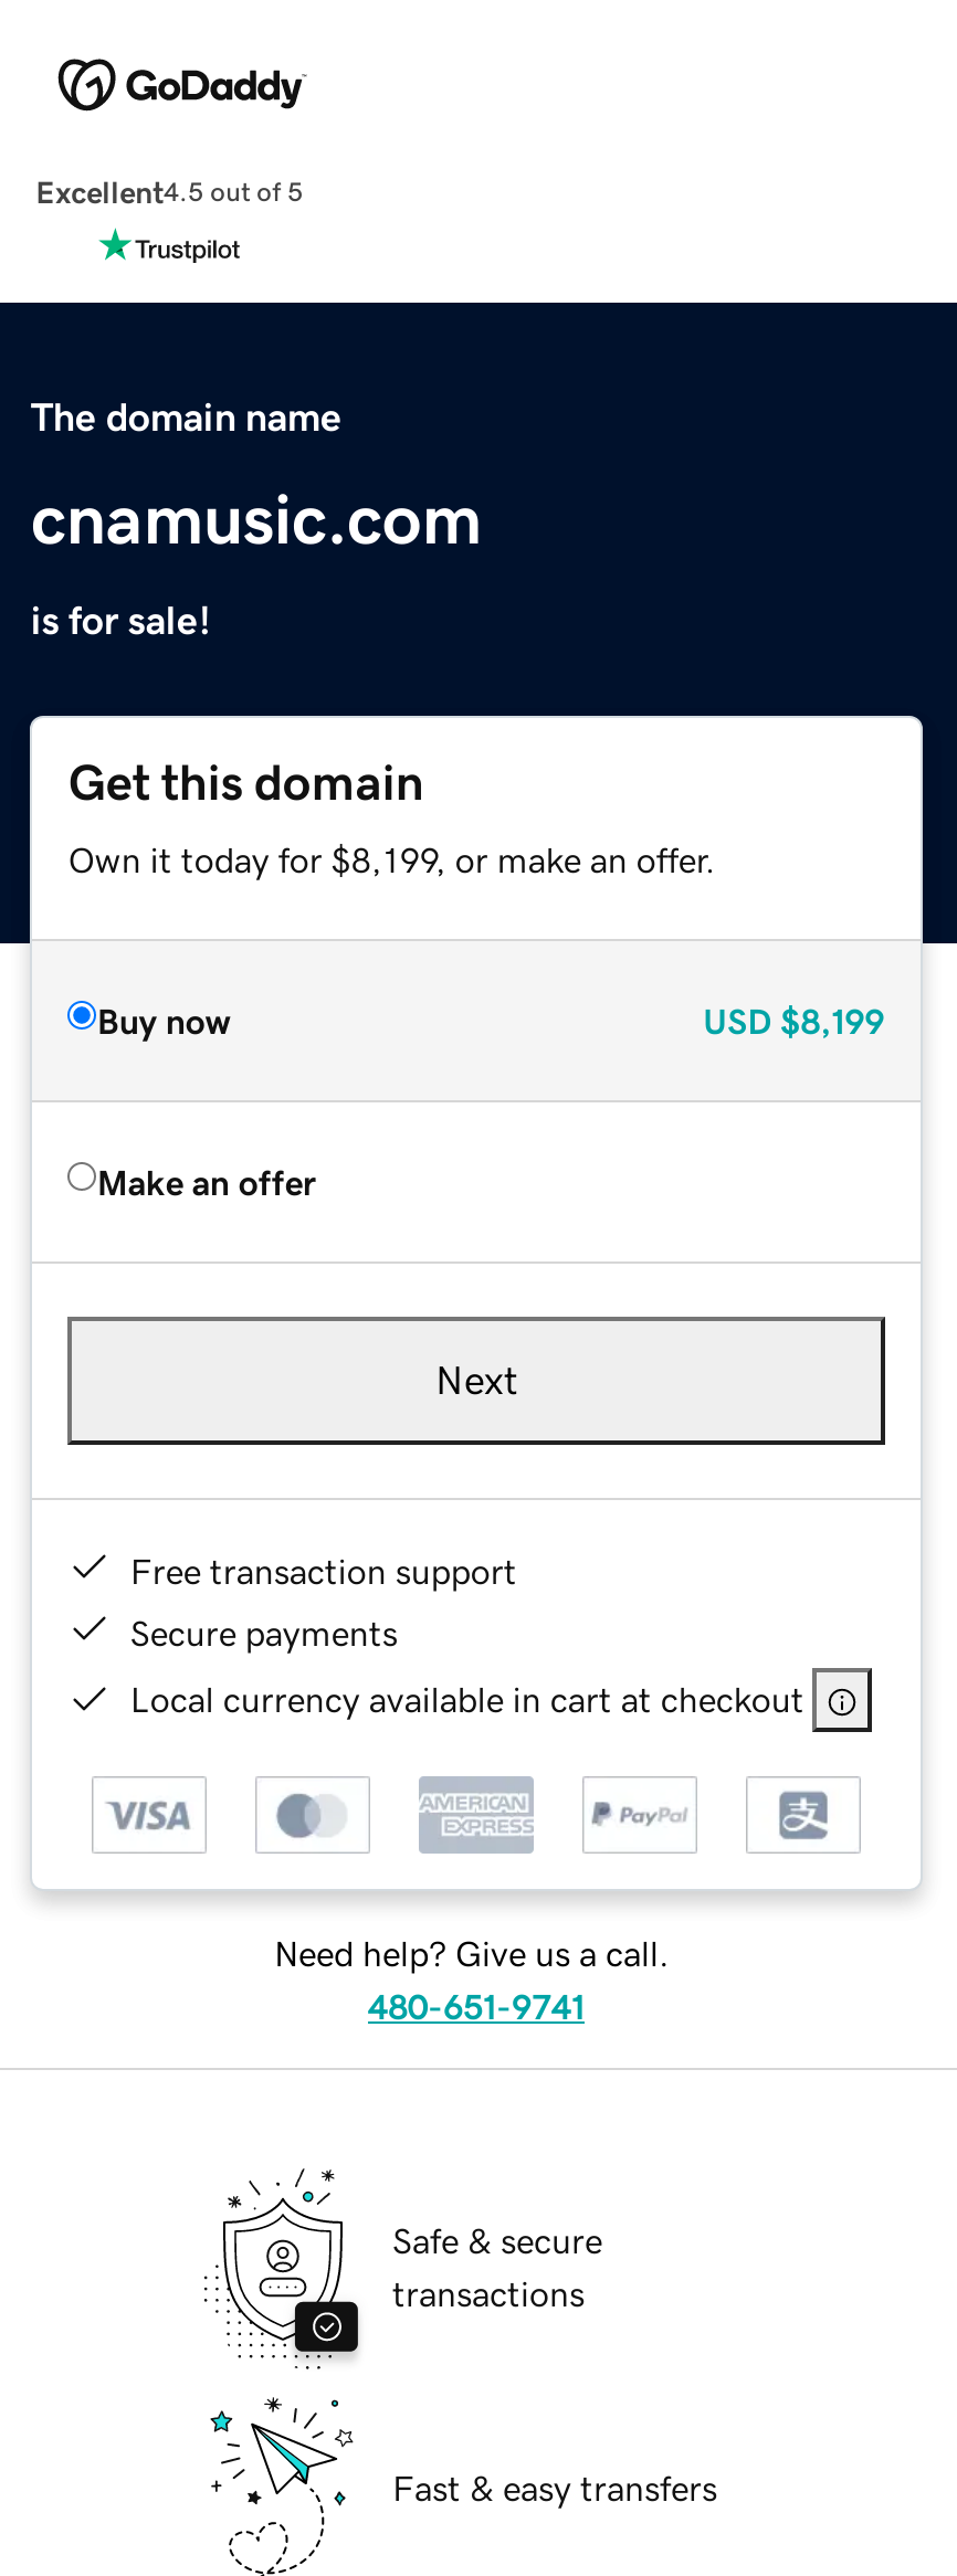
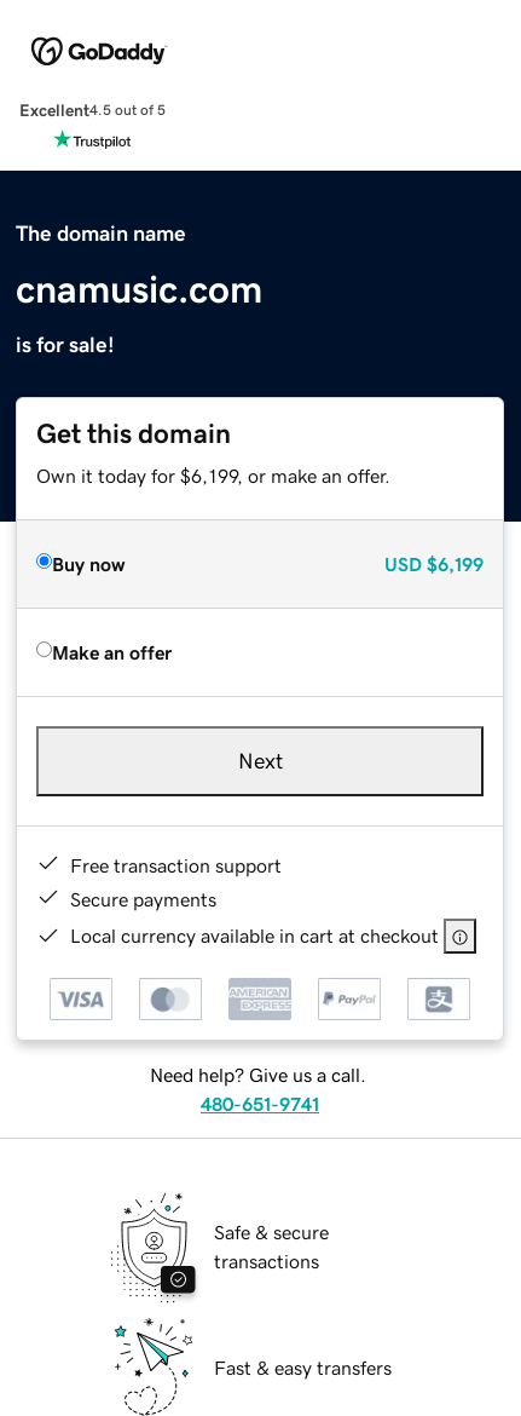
- Own it today for $8,199, or make an offer.
+ Own it today for $6,199, or make an offer.

- USD $8,199
+ USD $6,199
